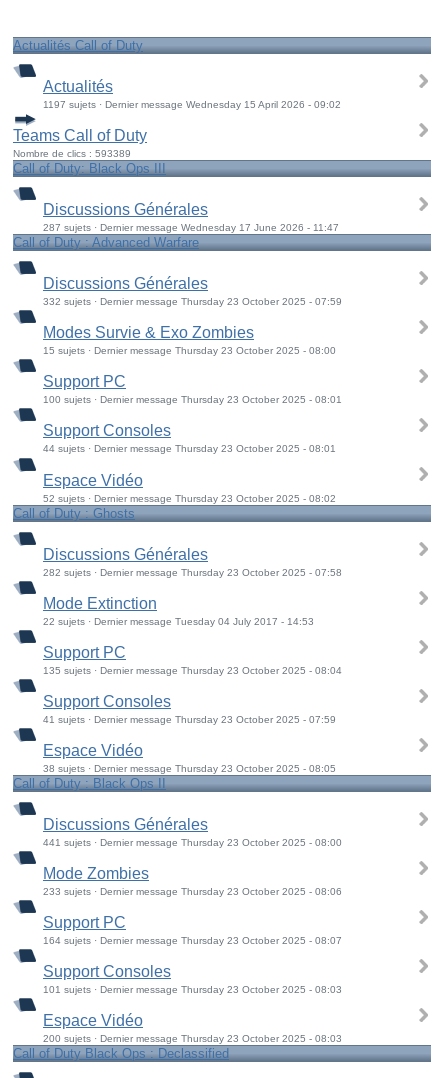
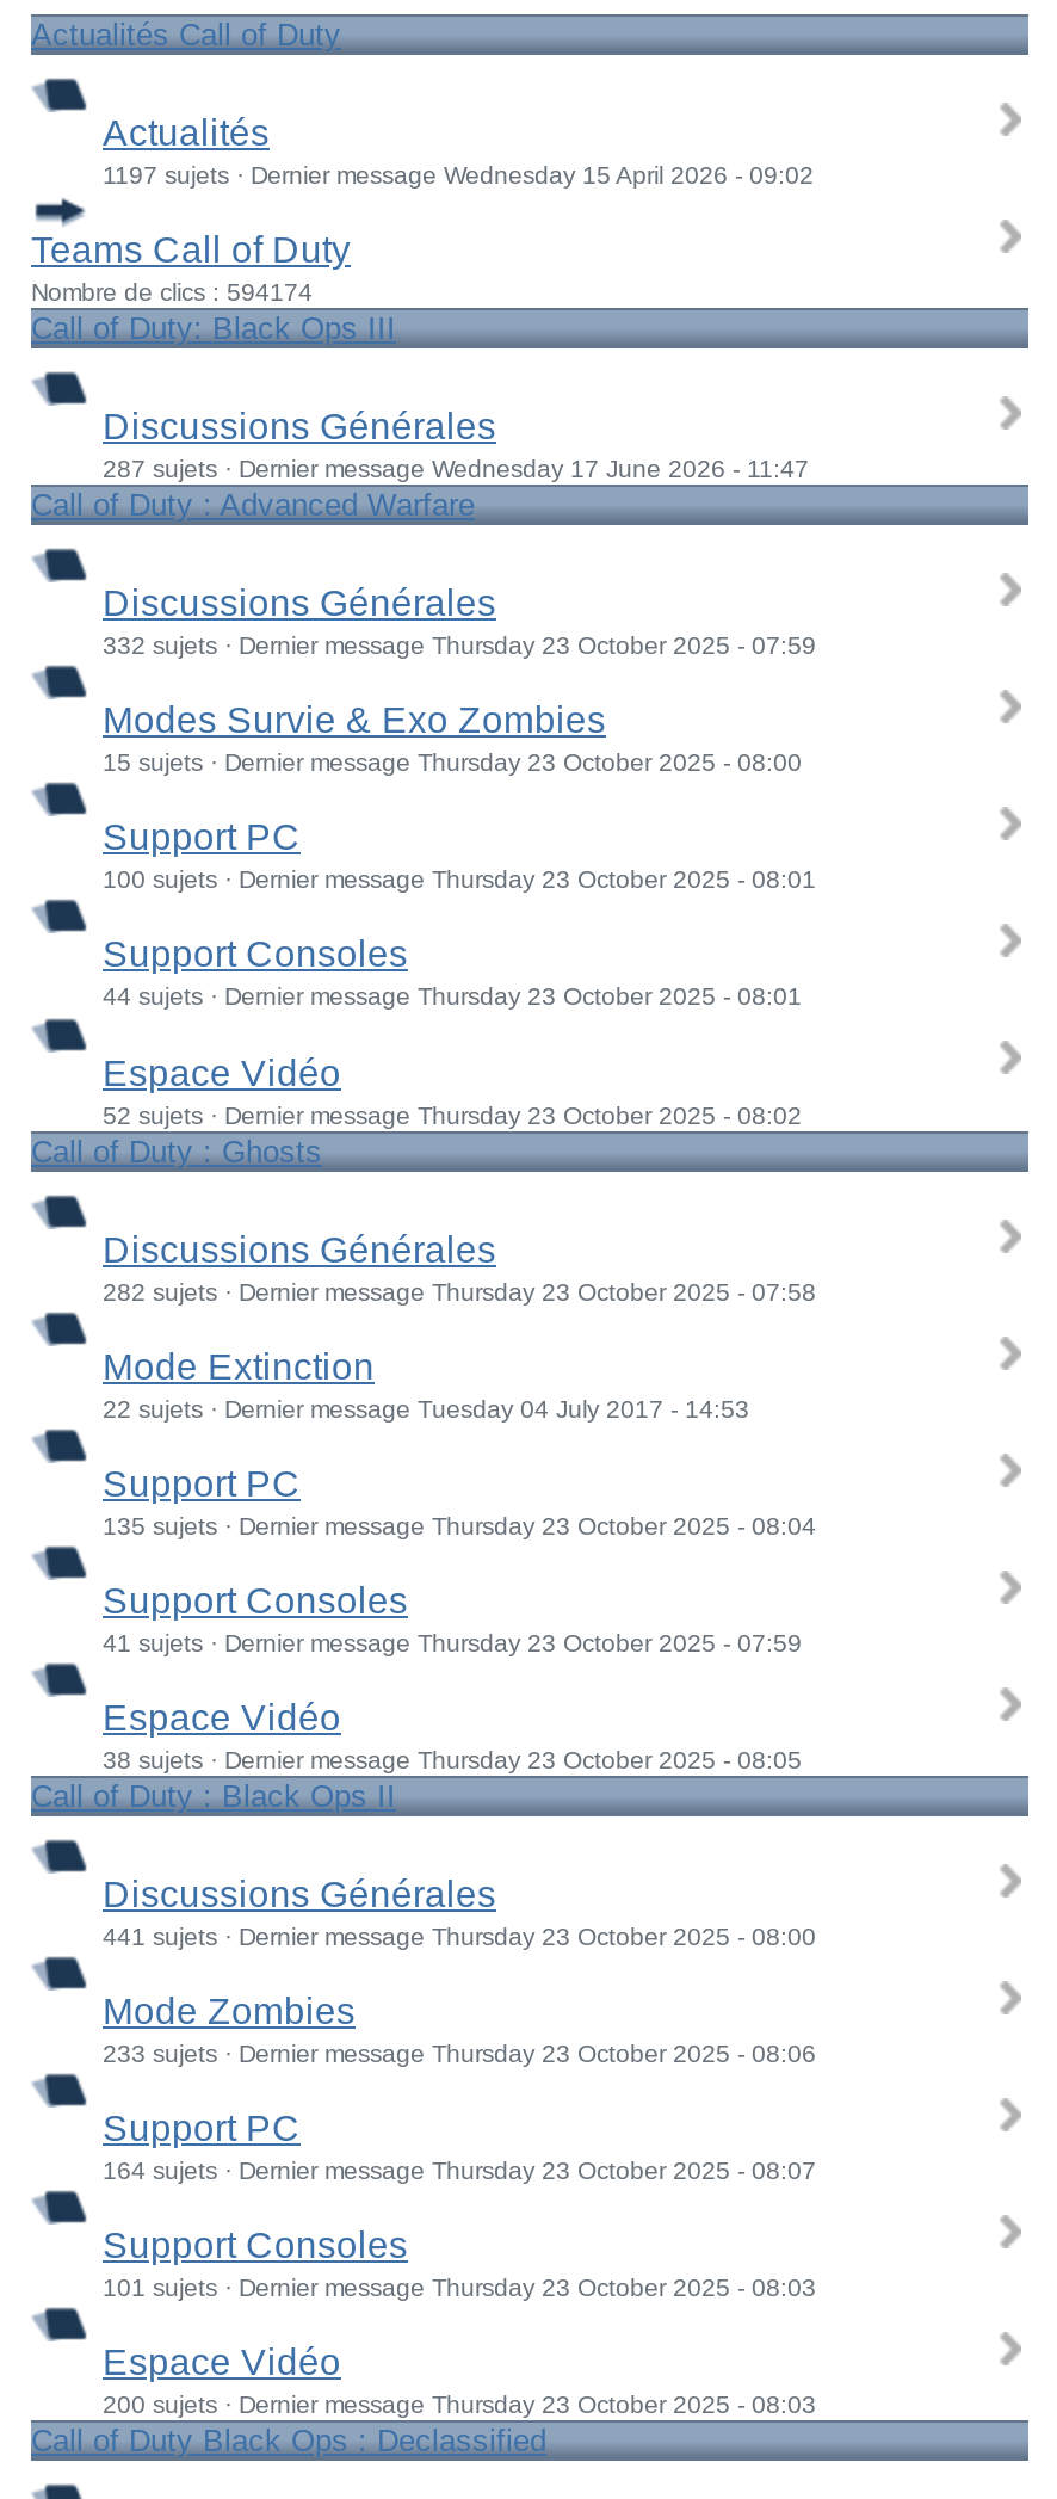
- Nombre de clics : 593389
+ Nombre de clics : 594174
